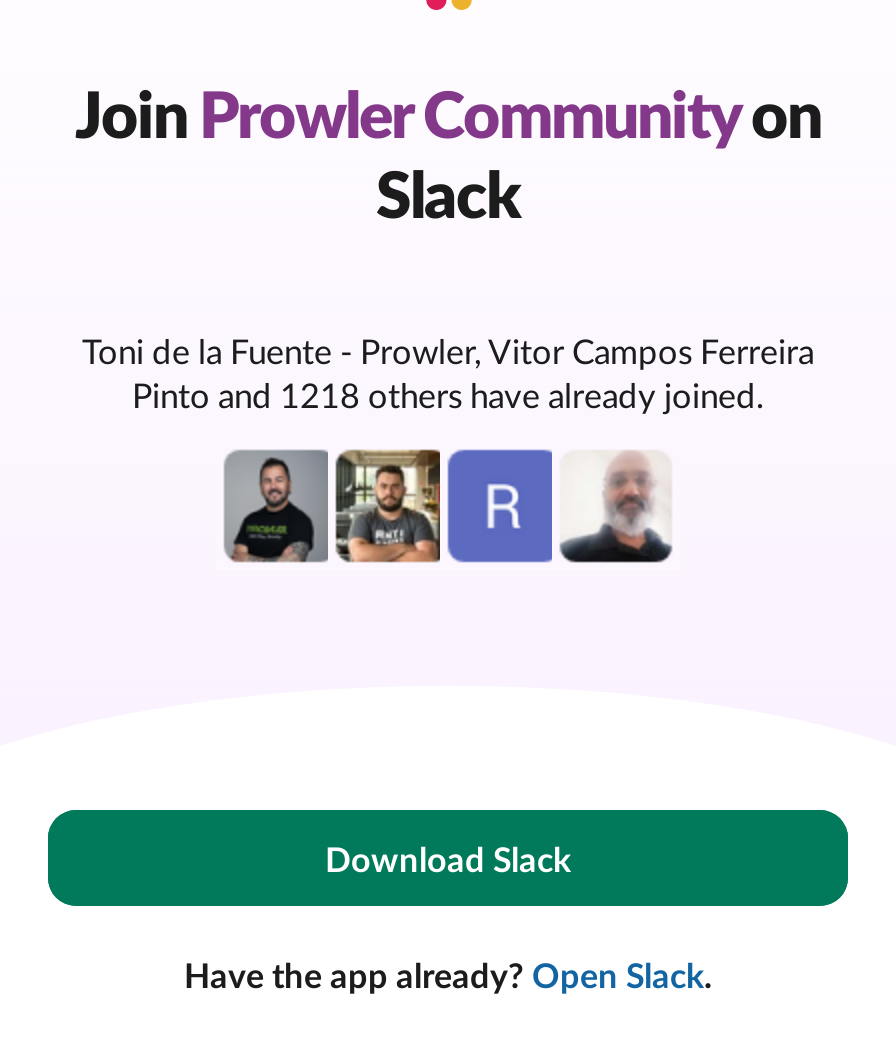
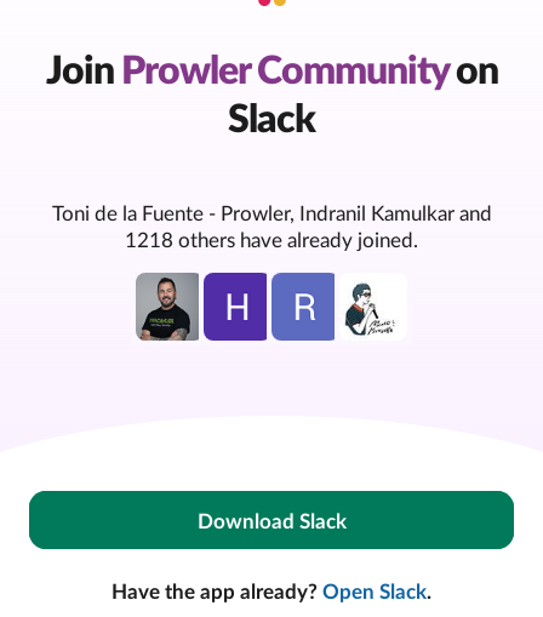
- Toni de la Fuente - Prowler, Vitor Campos Ferreira
- Pinto and 1218 others have already joined.
+ Toni de la Fuente - Prowler, Indranil Kamulkar and
+ 1218 others have already joined.

- [image]
+ [image]

- [image]
+ [image]
